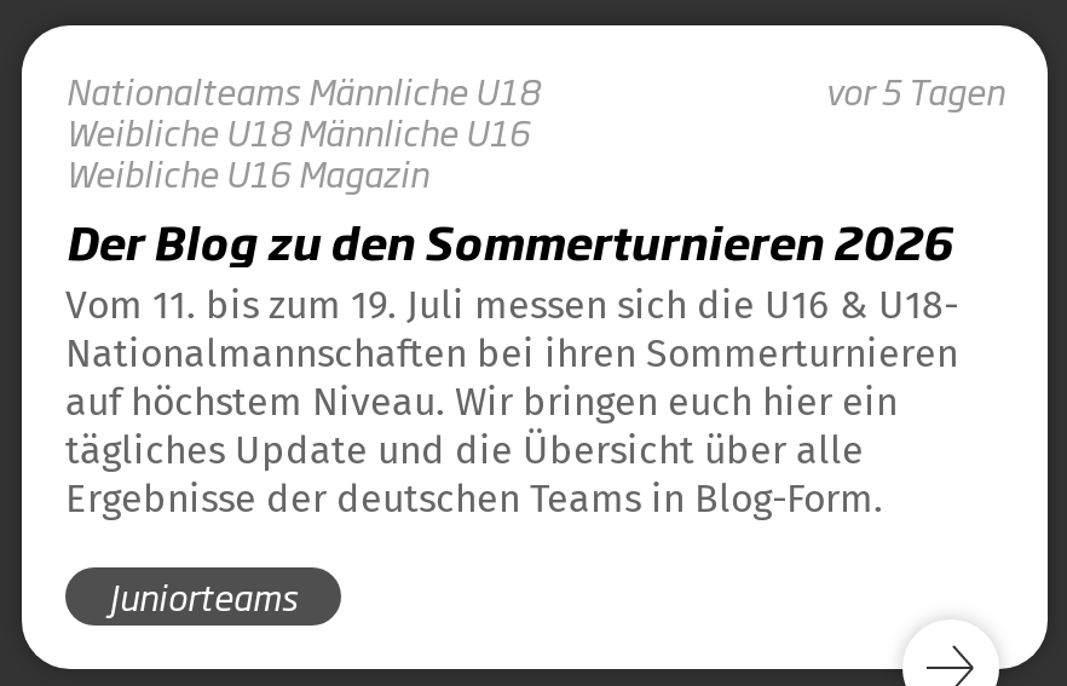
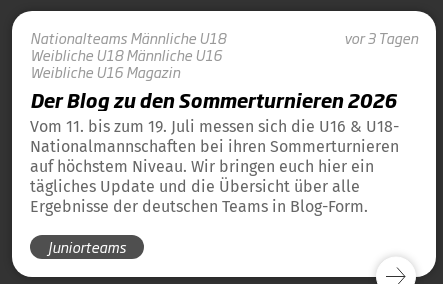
- vor 5 Tagen
+ vor 3 Tagen
